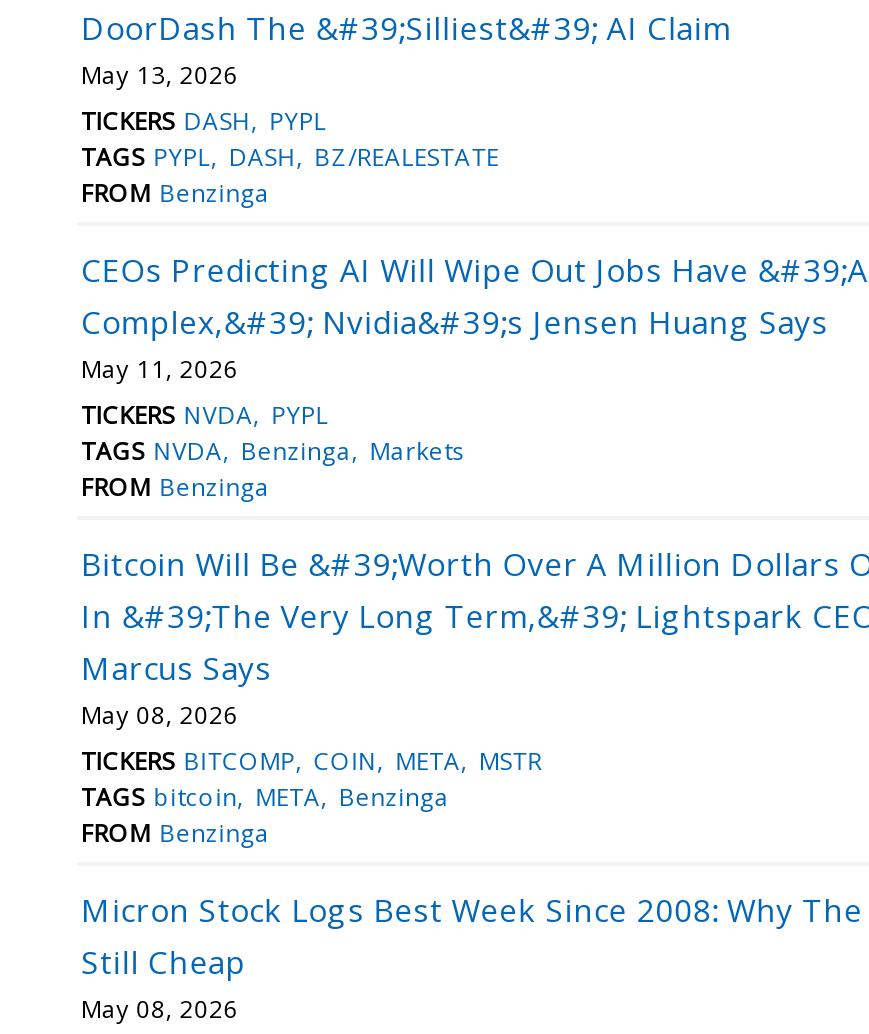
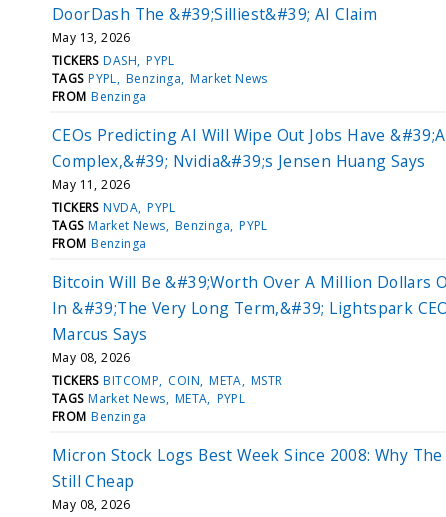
- TAGS PYPL DASH BZ/REALESTATE
+ TAGS PYPL Benzinga Market News

- TAGS NVDA Benzinga Markets
+ TAGS Market News Benzinga PYPL

- TAGS bitcoin META Benzinga
+ TAGS Market News META PYPL
